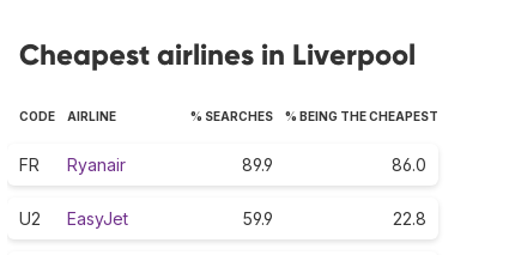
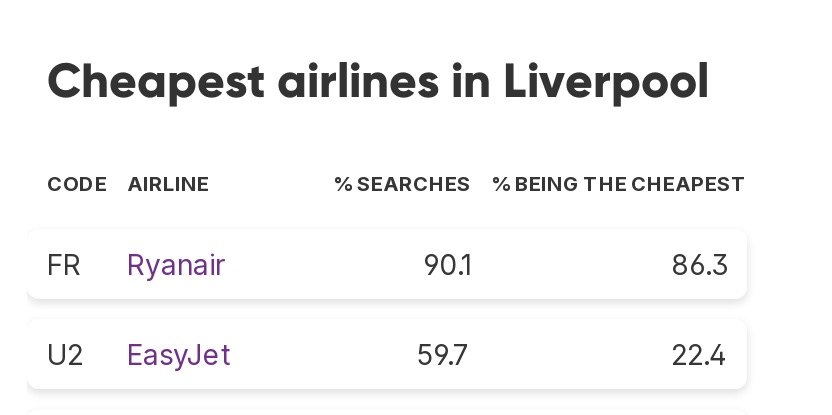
- 89.9
+ 90.1

- 86.0
+ 86.3

- 59.9
+ 59.7

- 22.8
+ 22.4
